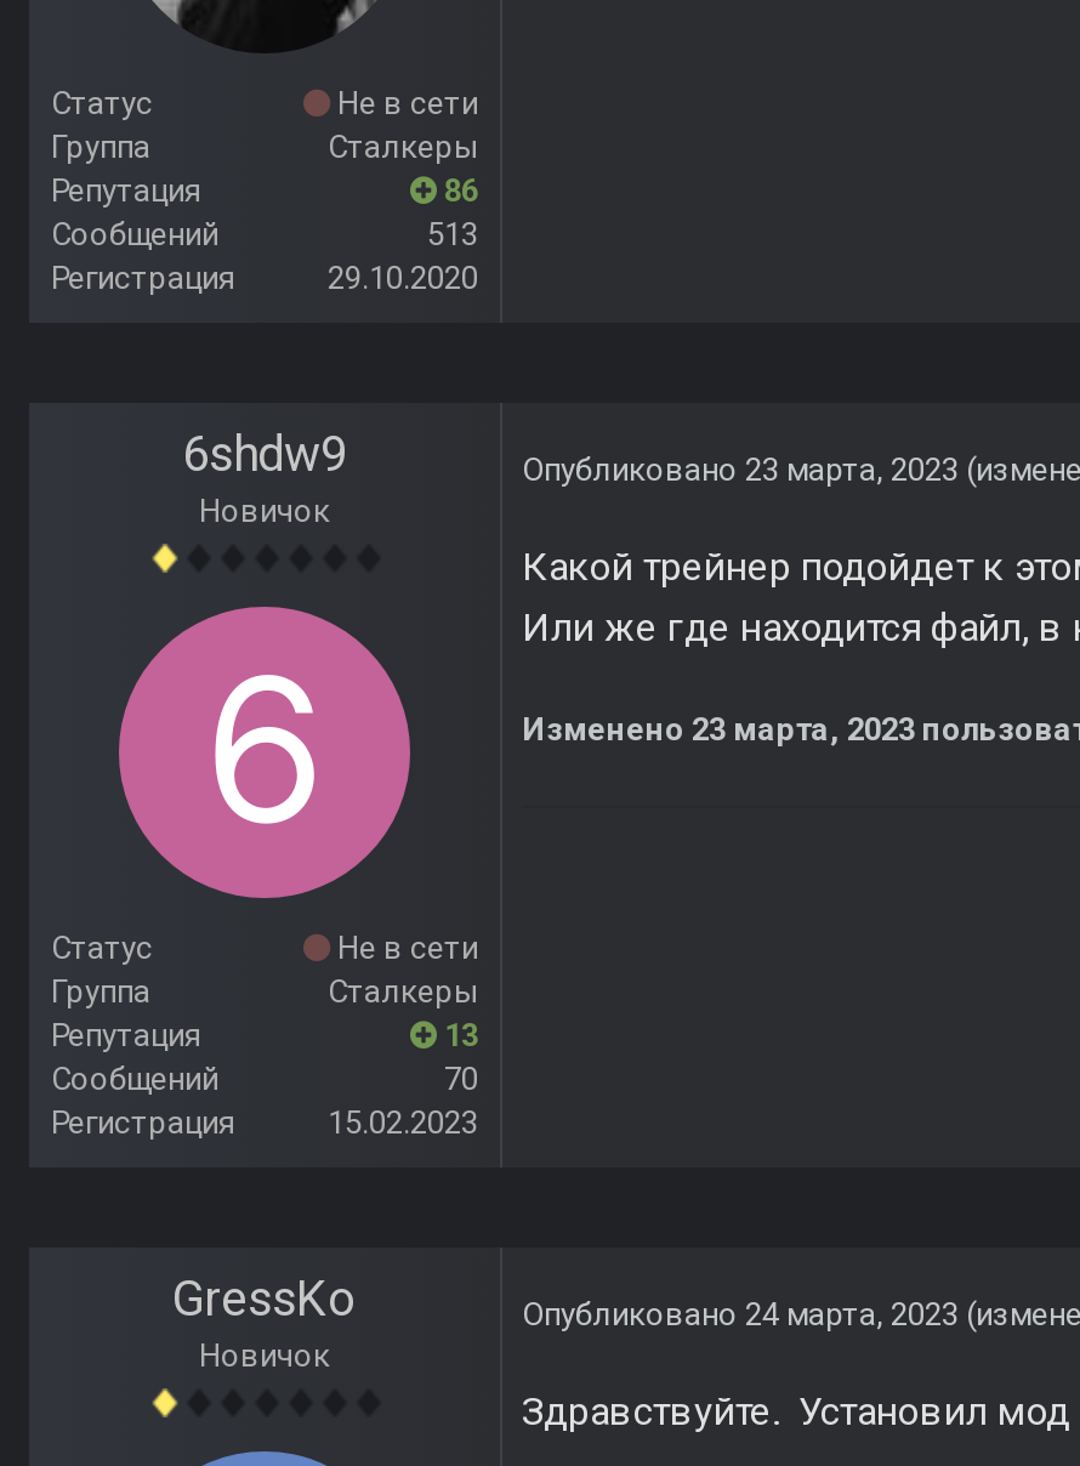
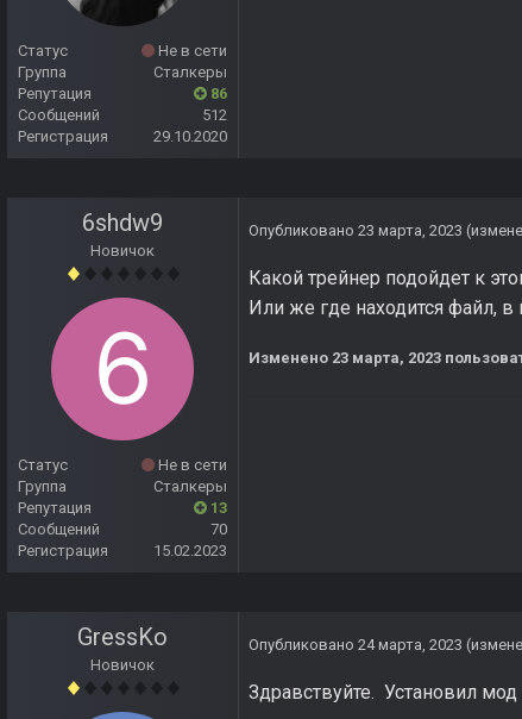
- 513
+ 512
